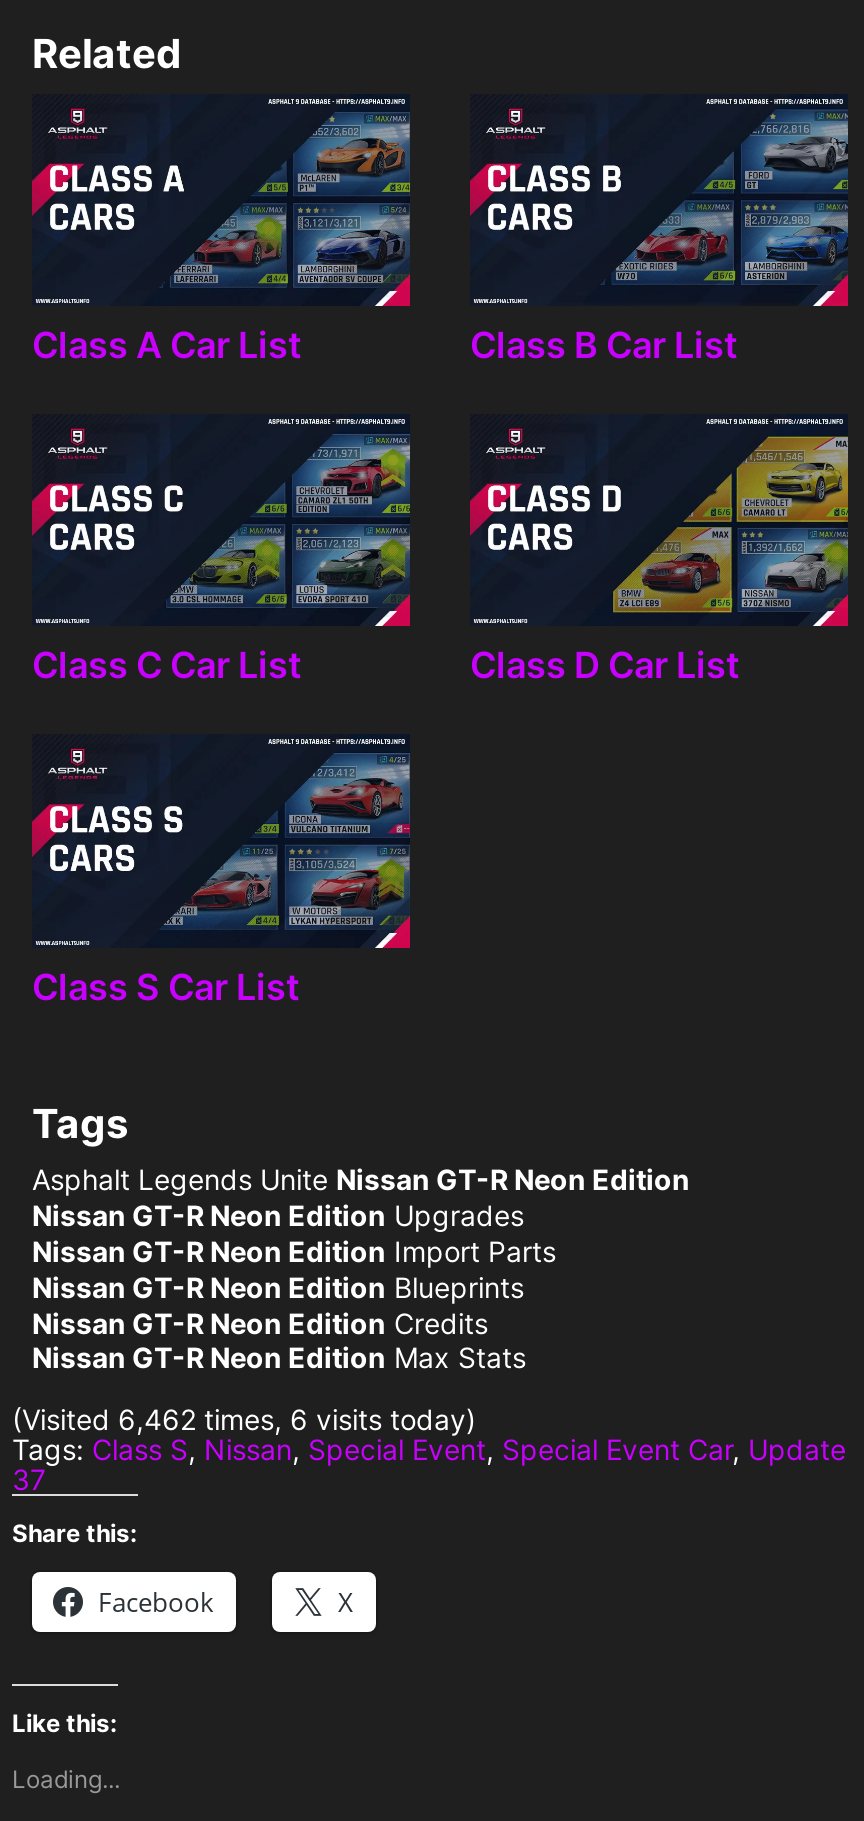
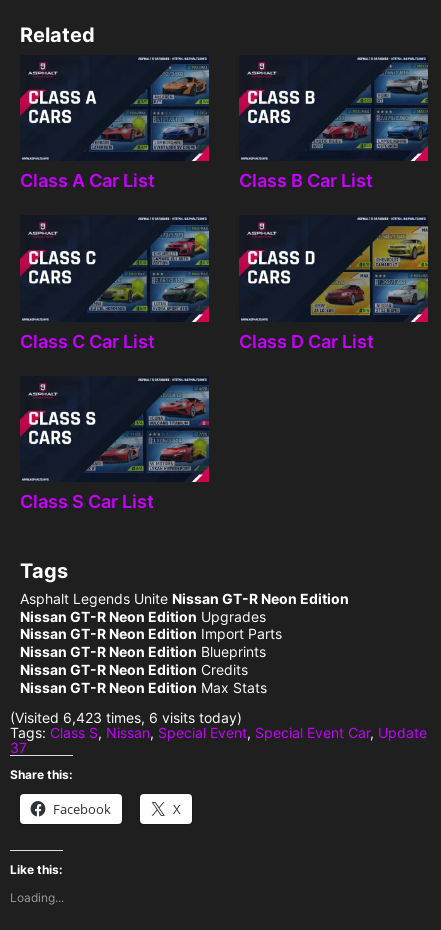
- (Visited 6,462 times, 6 visits today)
+ (Visited 6,423 times, 6 visits today)
